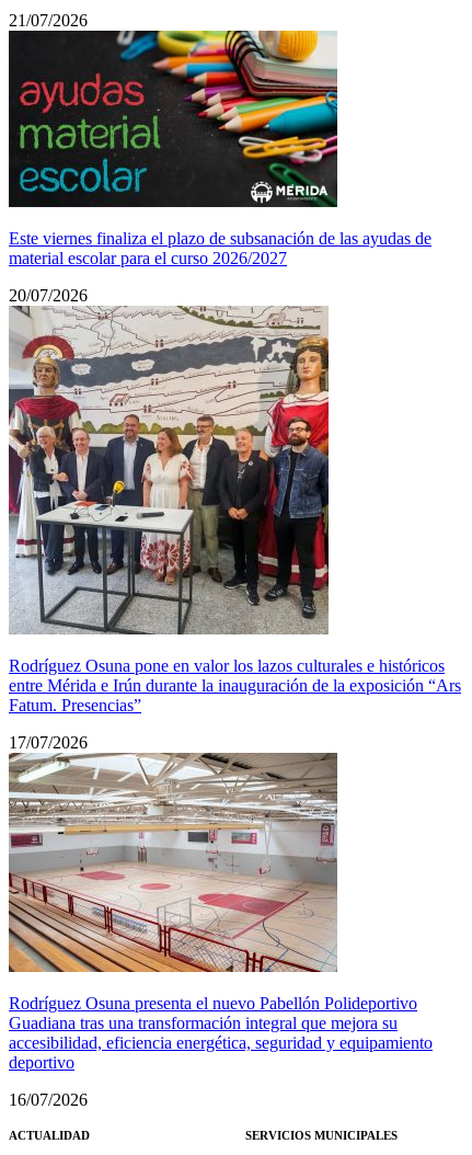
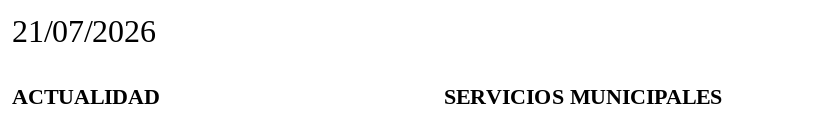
- [image]
- Este viernes finaliza el plazo de subsanación de las ayudas de
- material escolar para el curso 2026/2027
- 20/07/2026

- [image]
- Rodríguez Osuna pone en valor los lazos culturales e históricos
- entre Mérida e Irún durante la inauguración de la exposición “Ars
- Fatum. Presencias”
- 17/07/2026

- [image]
- Rodríguez Osuna presenta el nuevo Pabellón Polideportivo
- Guadiana tras una transformación integral que mejora su
- accesibilidad, eficiencia energética, seguridad y equipamiento
- deportivo
- 16/07/2026
